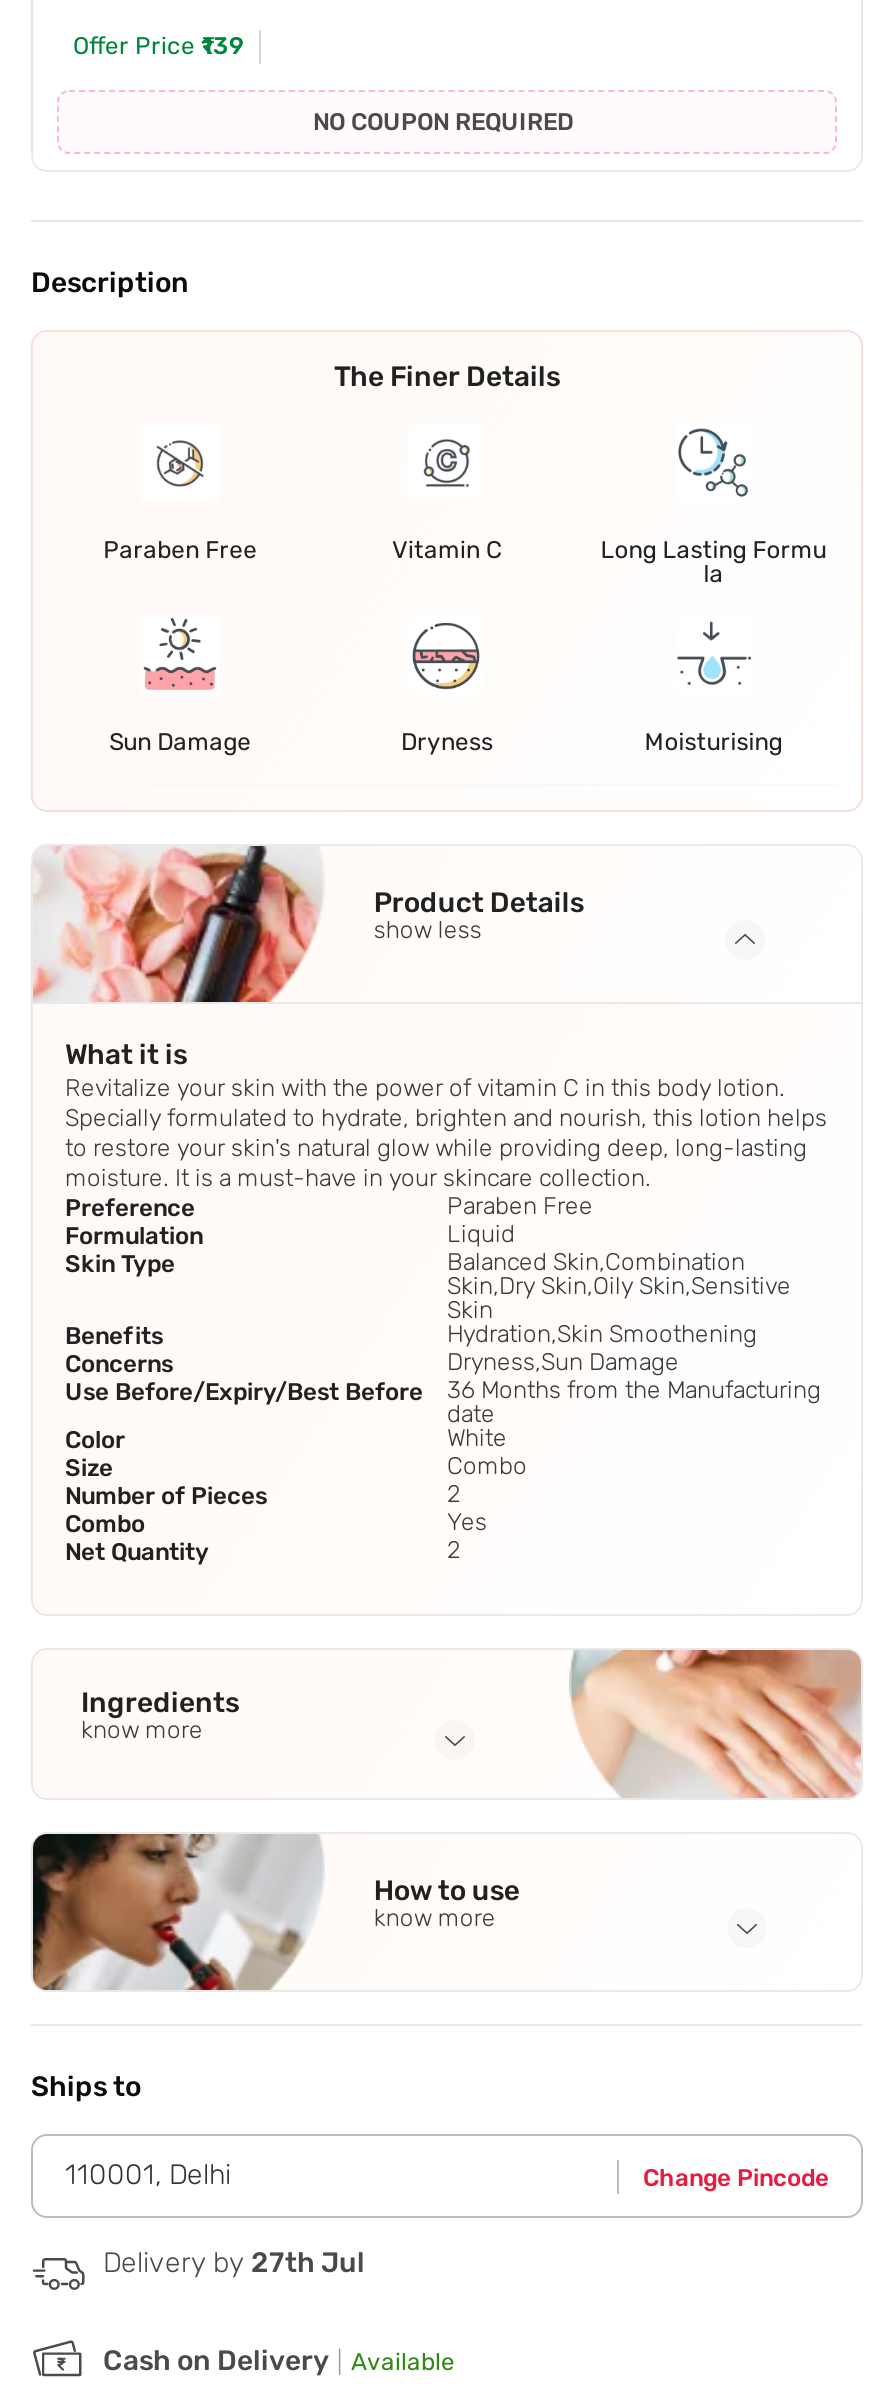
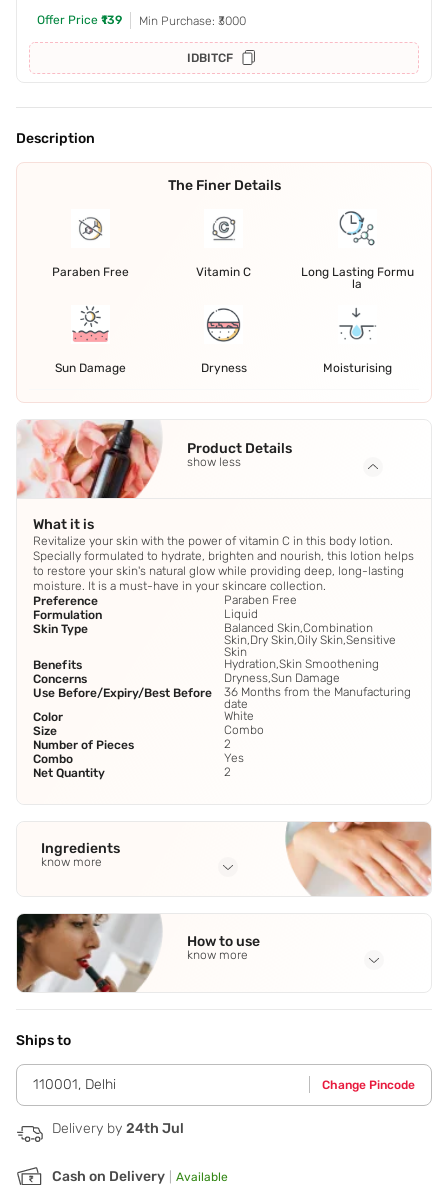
- NO COUPON REQUIRED
+ Min Purchase: ₹3000
+ IDBITCF

- Delivery by 27th Jul
+ Delivery by 24th Jul
